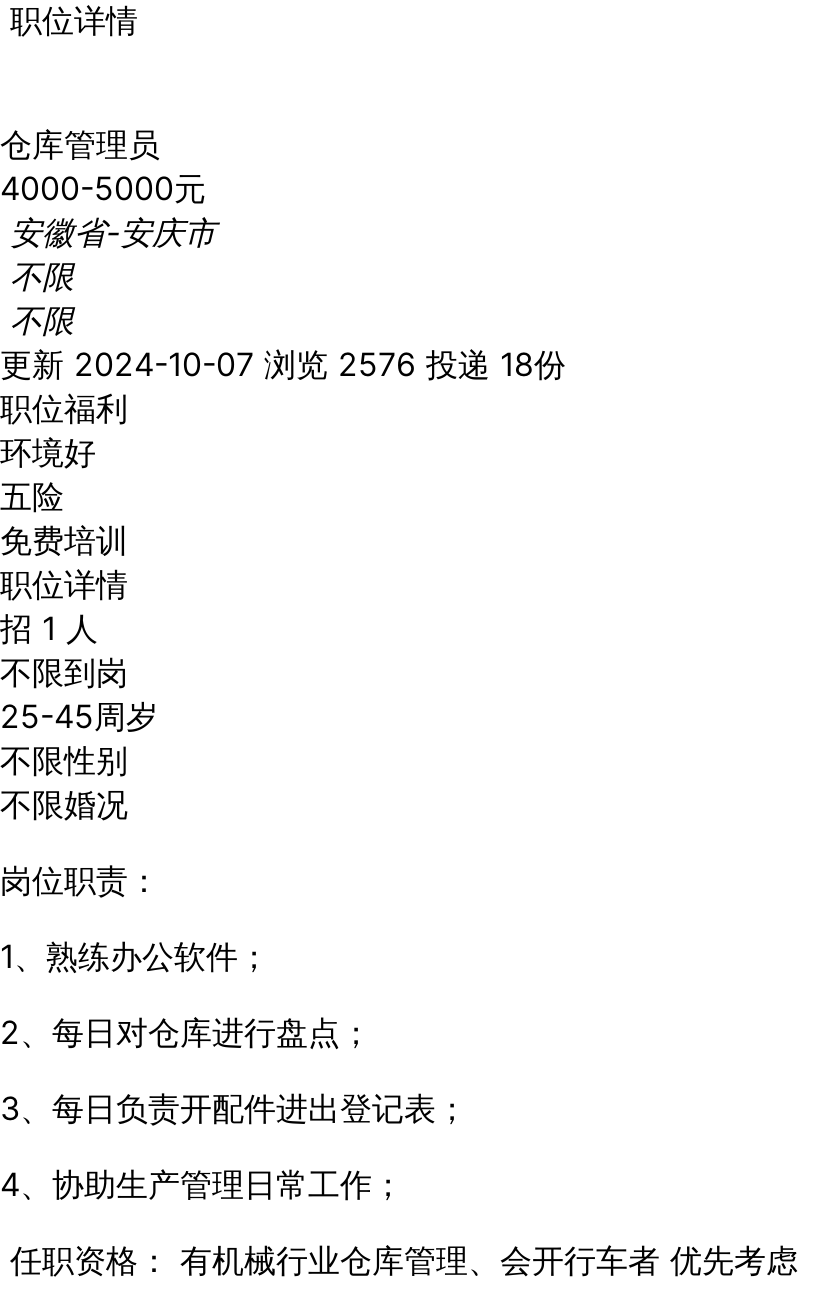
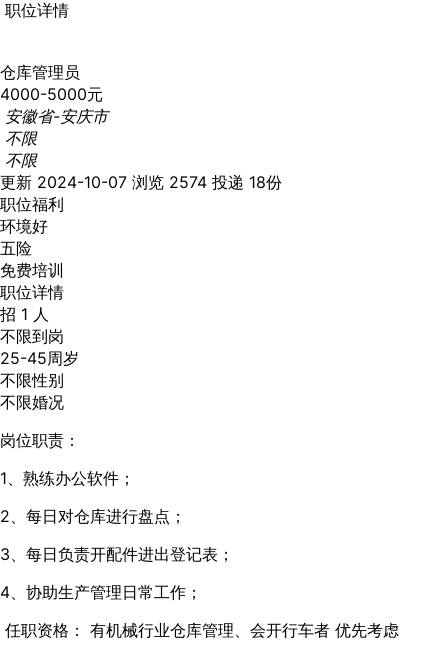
- 更新 2024-10-07 浏览 2576 投递 18份
+ 更新 2024-10-07 浏览 2574 投递 18份
